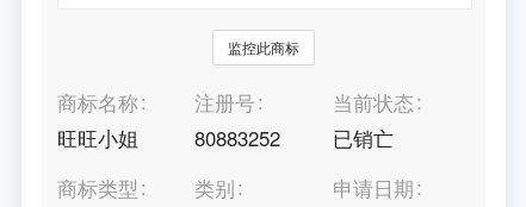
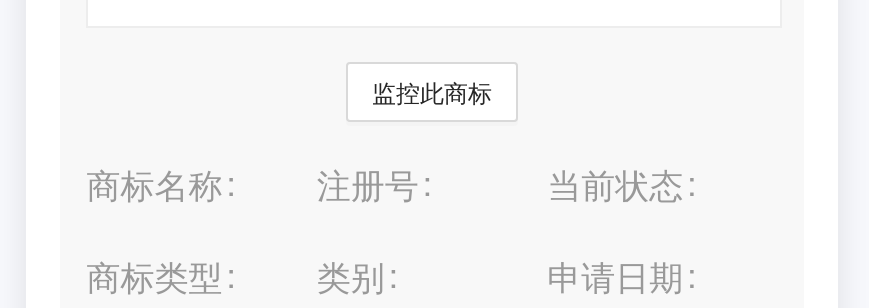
- 旺旺小姐

- 80883252

- 已销亡
